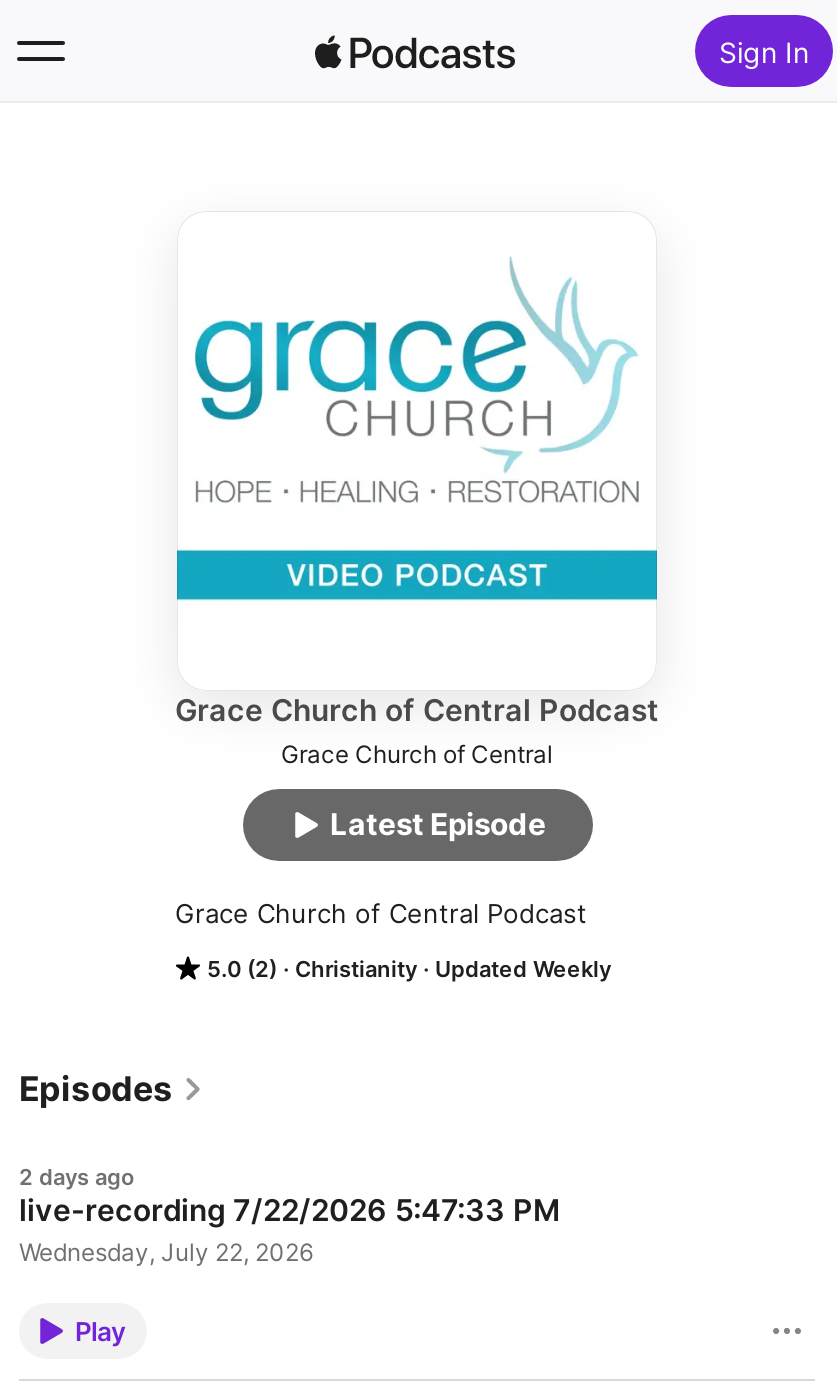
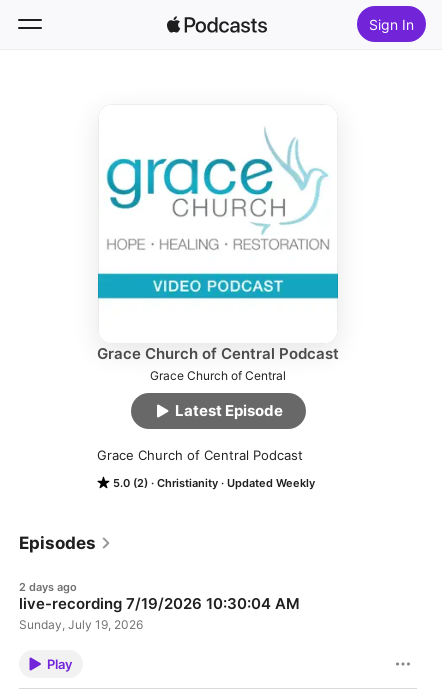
- live-recording 7/22/2026 5:47:33 PM
+ live-recording 7/19/2026 10:30:04 AM

- Wednesday, July 22, 2026
+ Sunday, July 19, 2026
